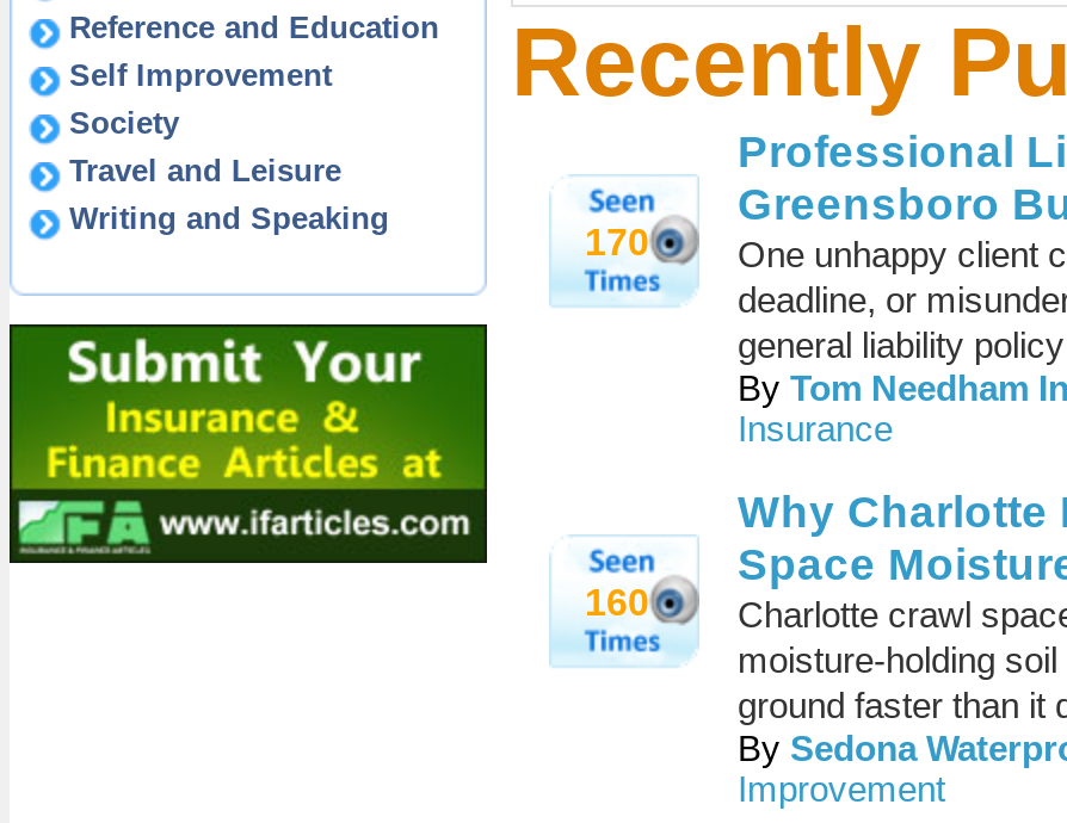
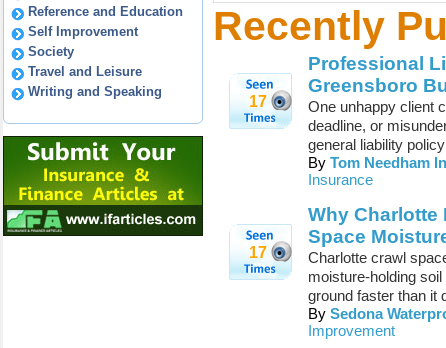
- 170
+ 17

- 160
+ 17
